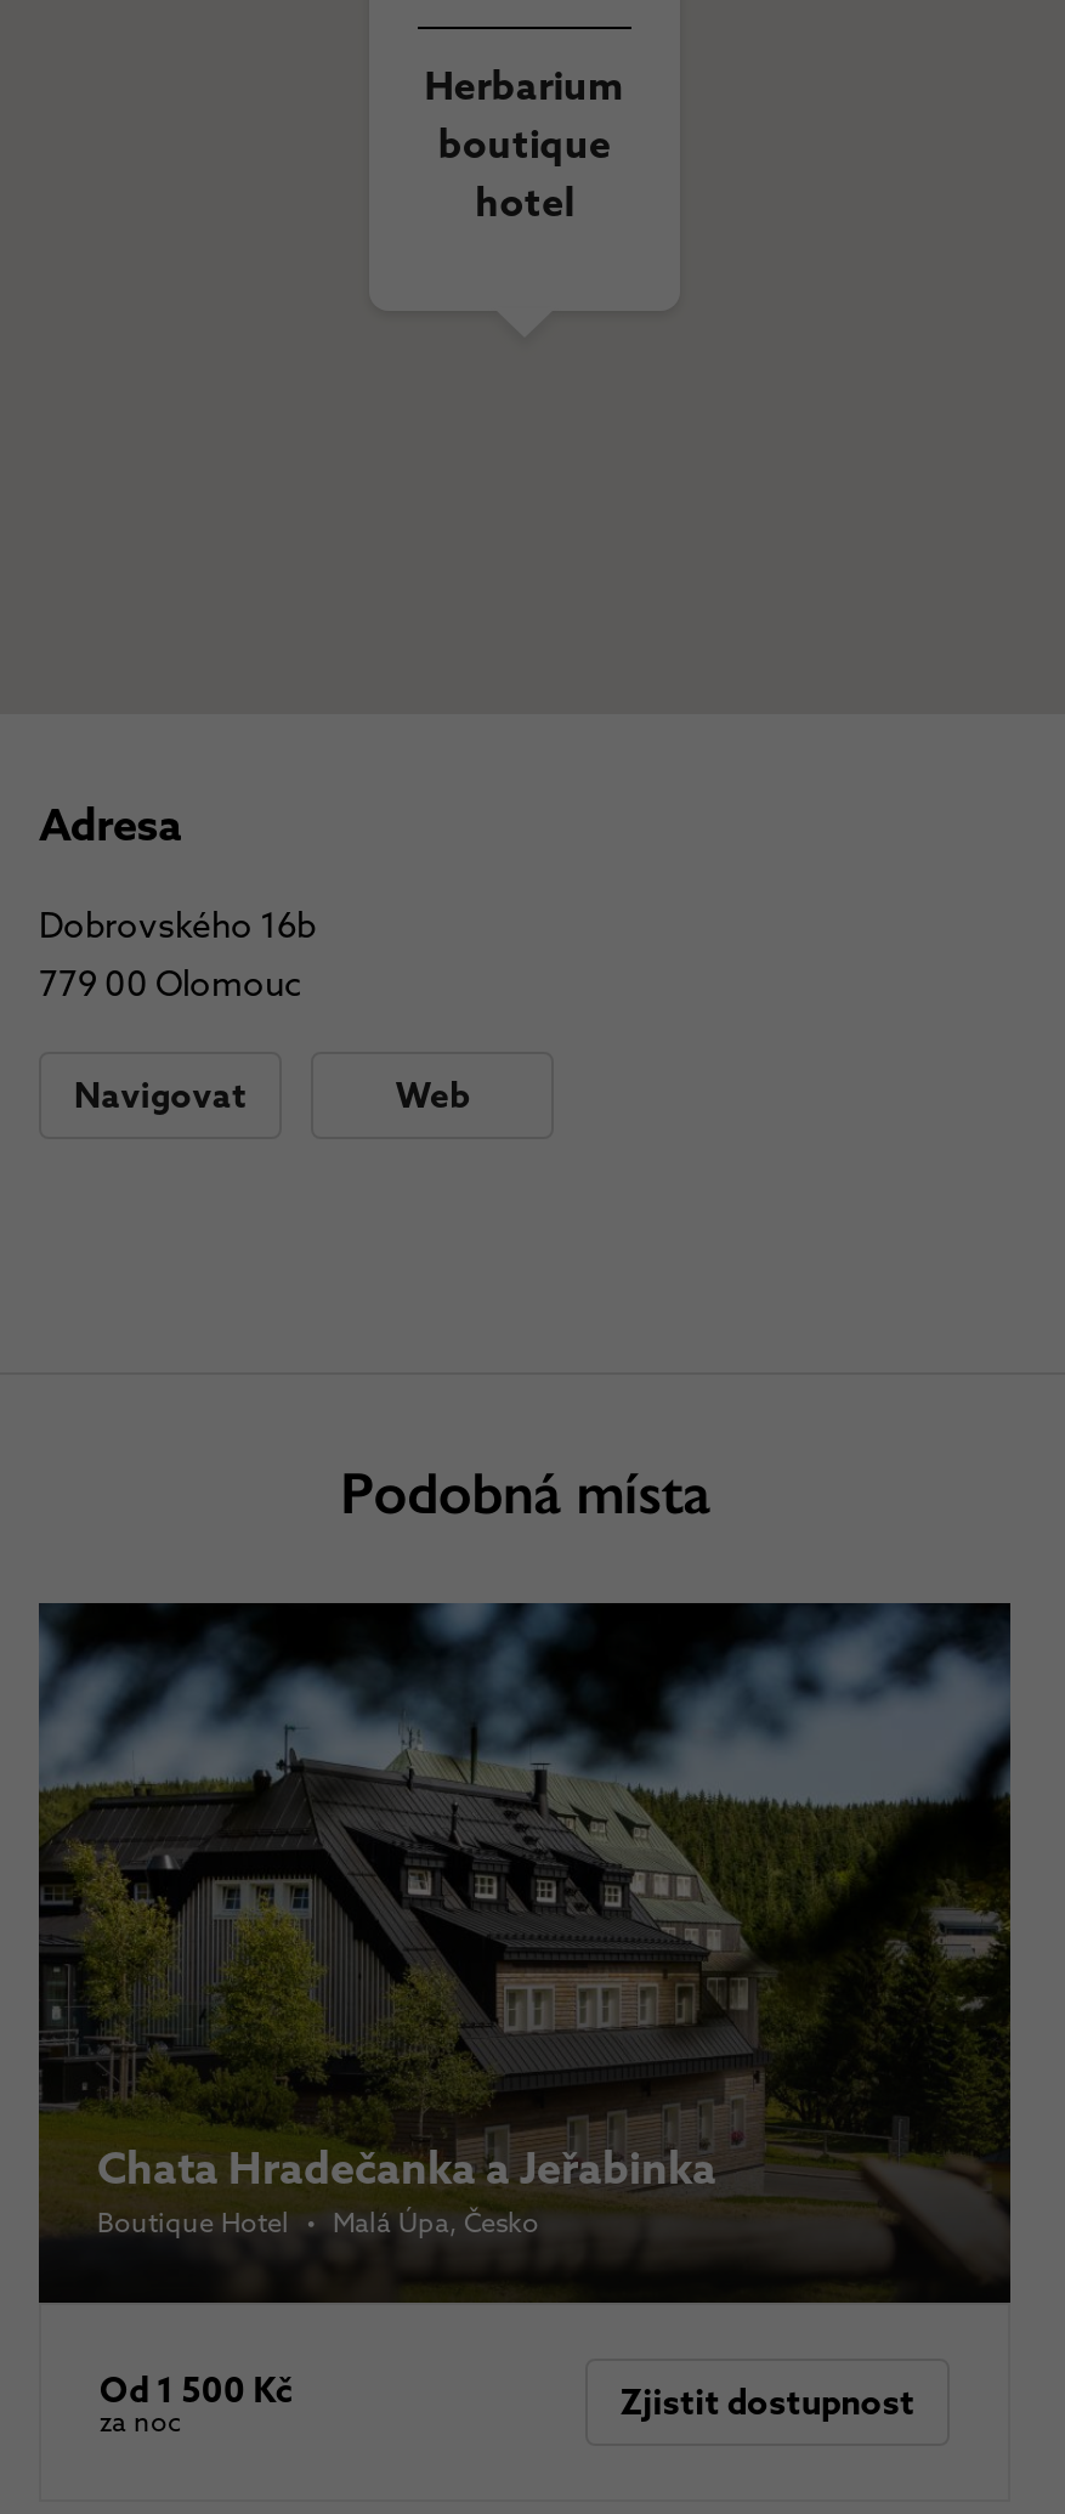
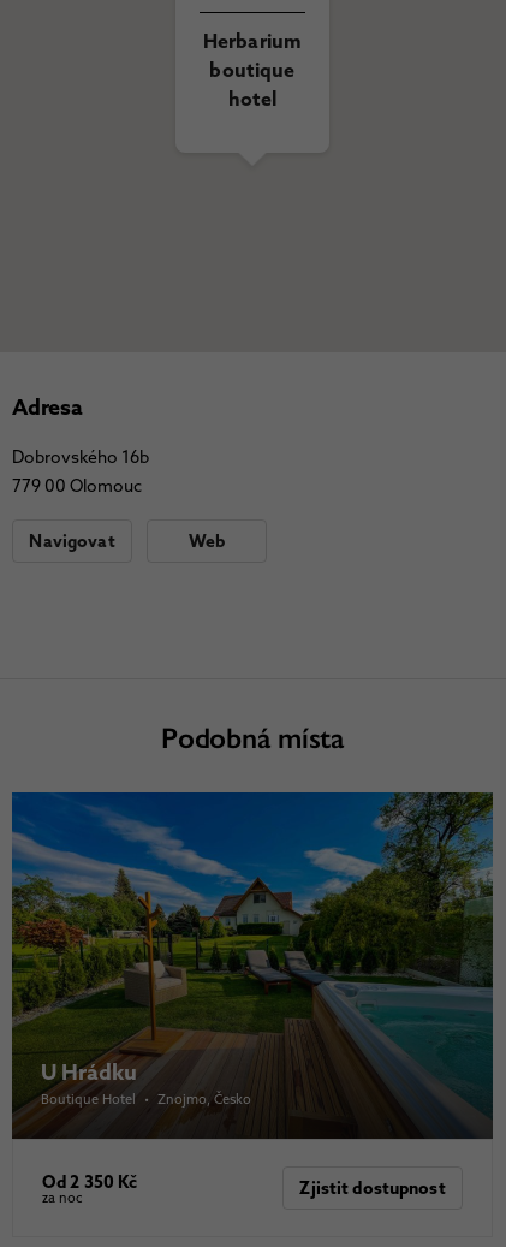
- [image]
- Chata Hradečanka a Jeřabinka
- Boutique Hotel • Malá Úpa, Česko
+ [image]
+ U Hrádku
+ Boutique Hotel • Znojmo, Česko

- Od 1 500 Kč
+ Od 2 350 Kč
